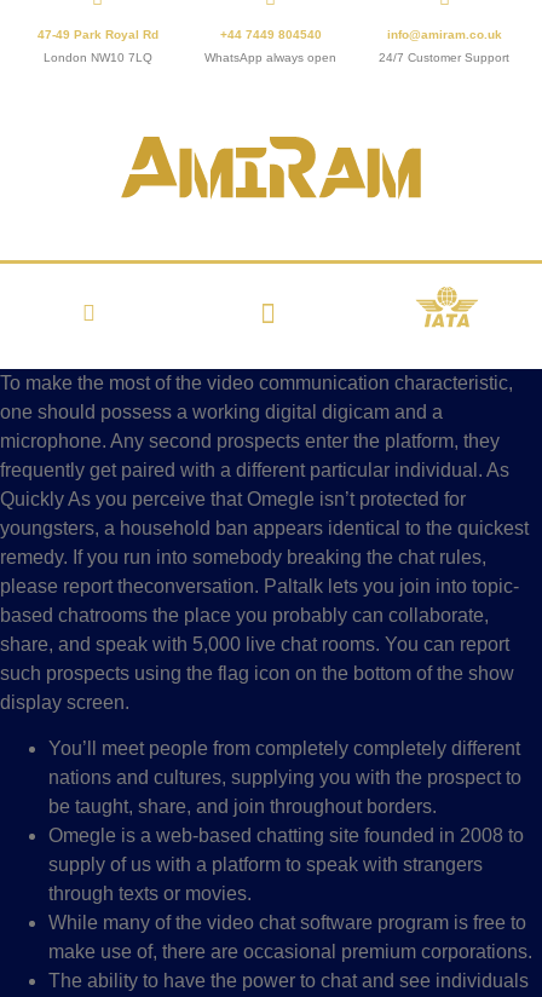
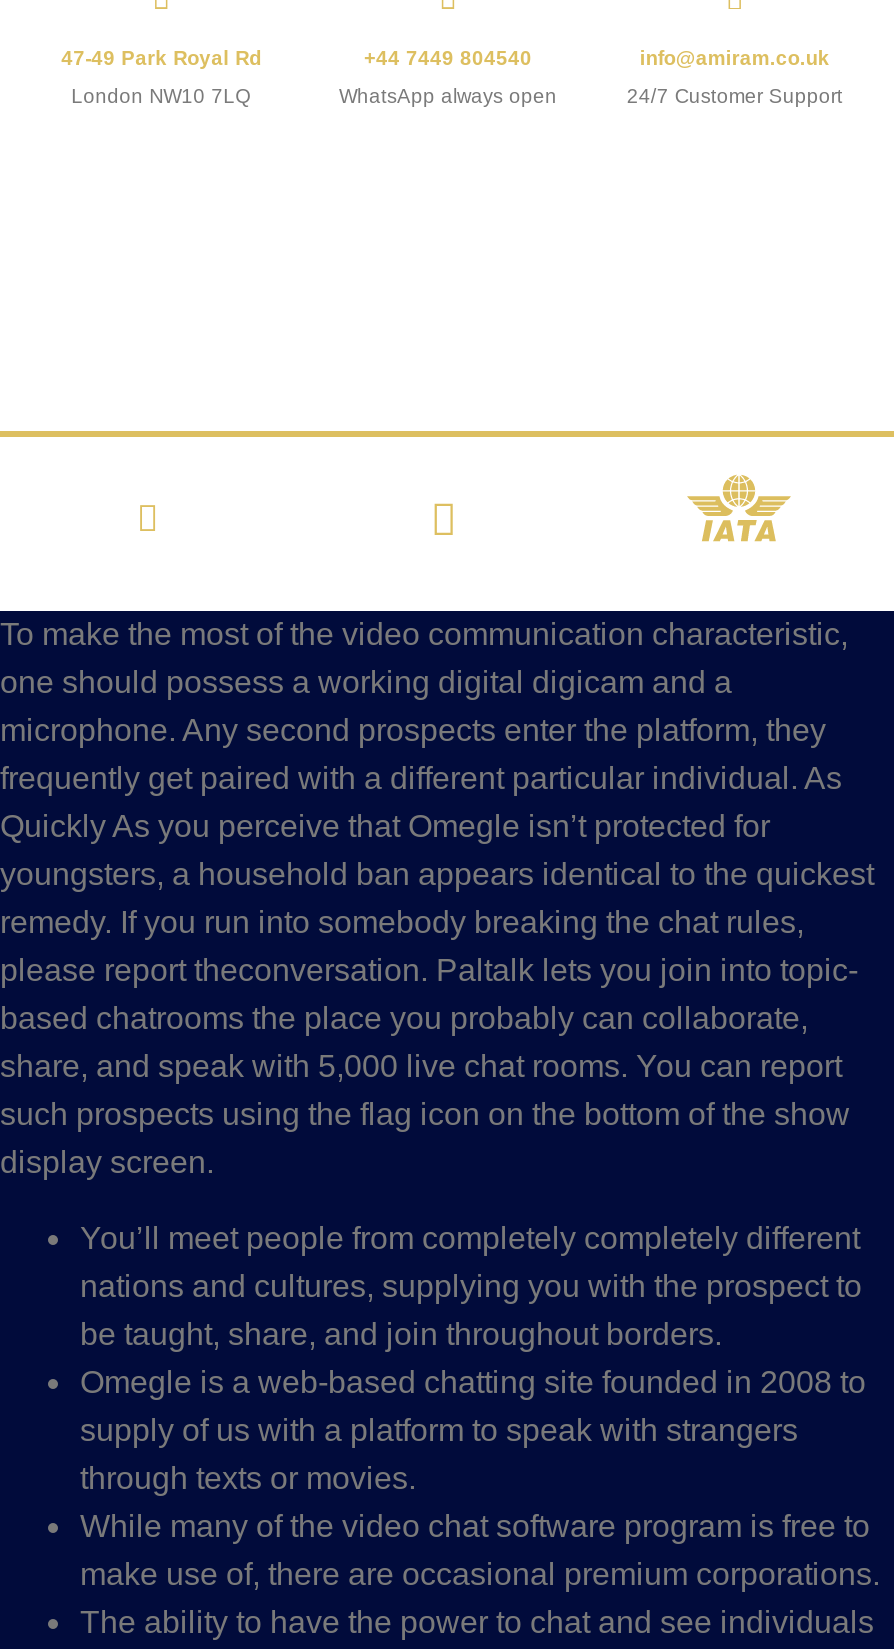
- [image]
